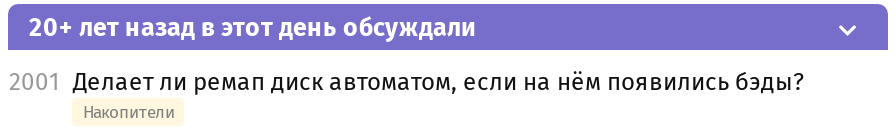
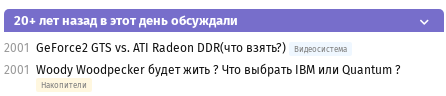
- 2001 Делает ли ремап диск автоматом, если на нём появились бэды?
+ 2001 GeForce2 GTS vs. ATI Radeon DDR(что взять?)
+ Видеосистема
+ 2001 Woody Woodpecker будет жить ? Что выбрать IBM или Quantum ?
